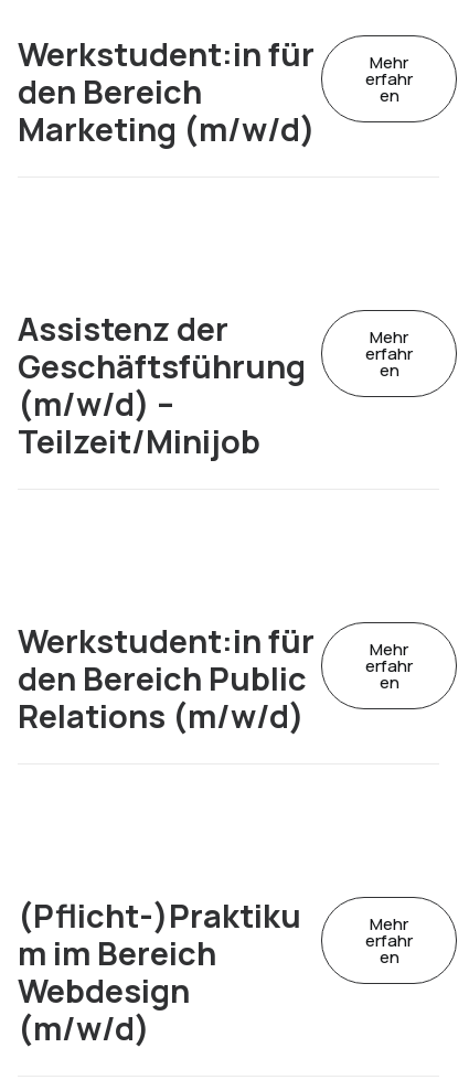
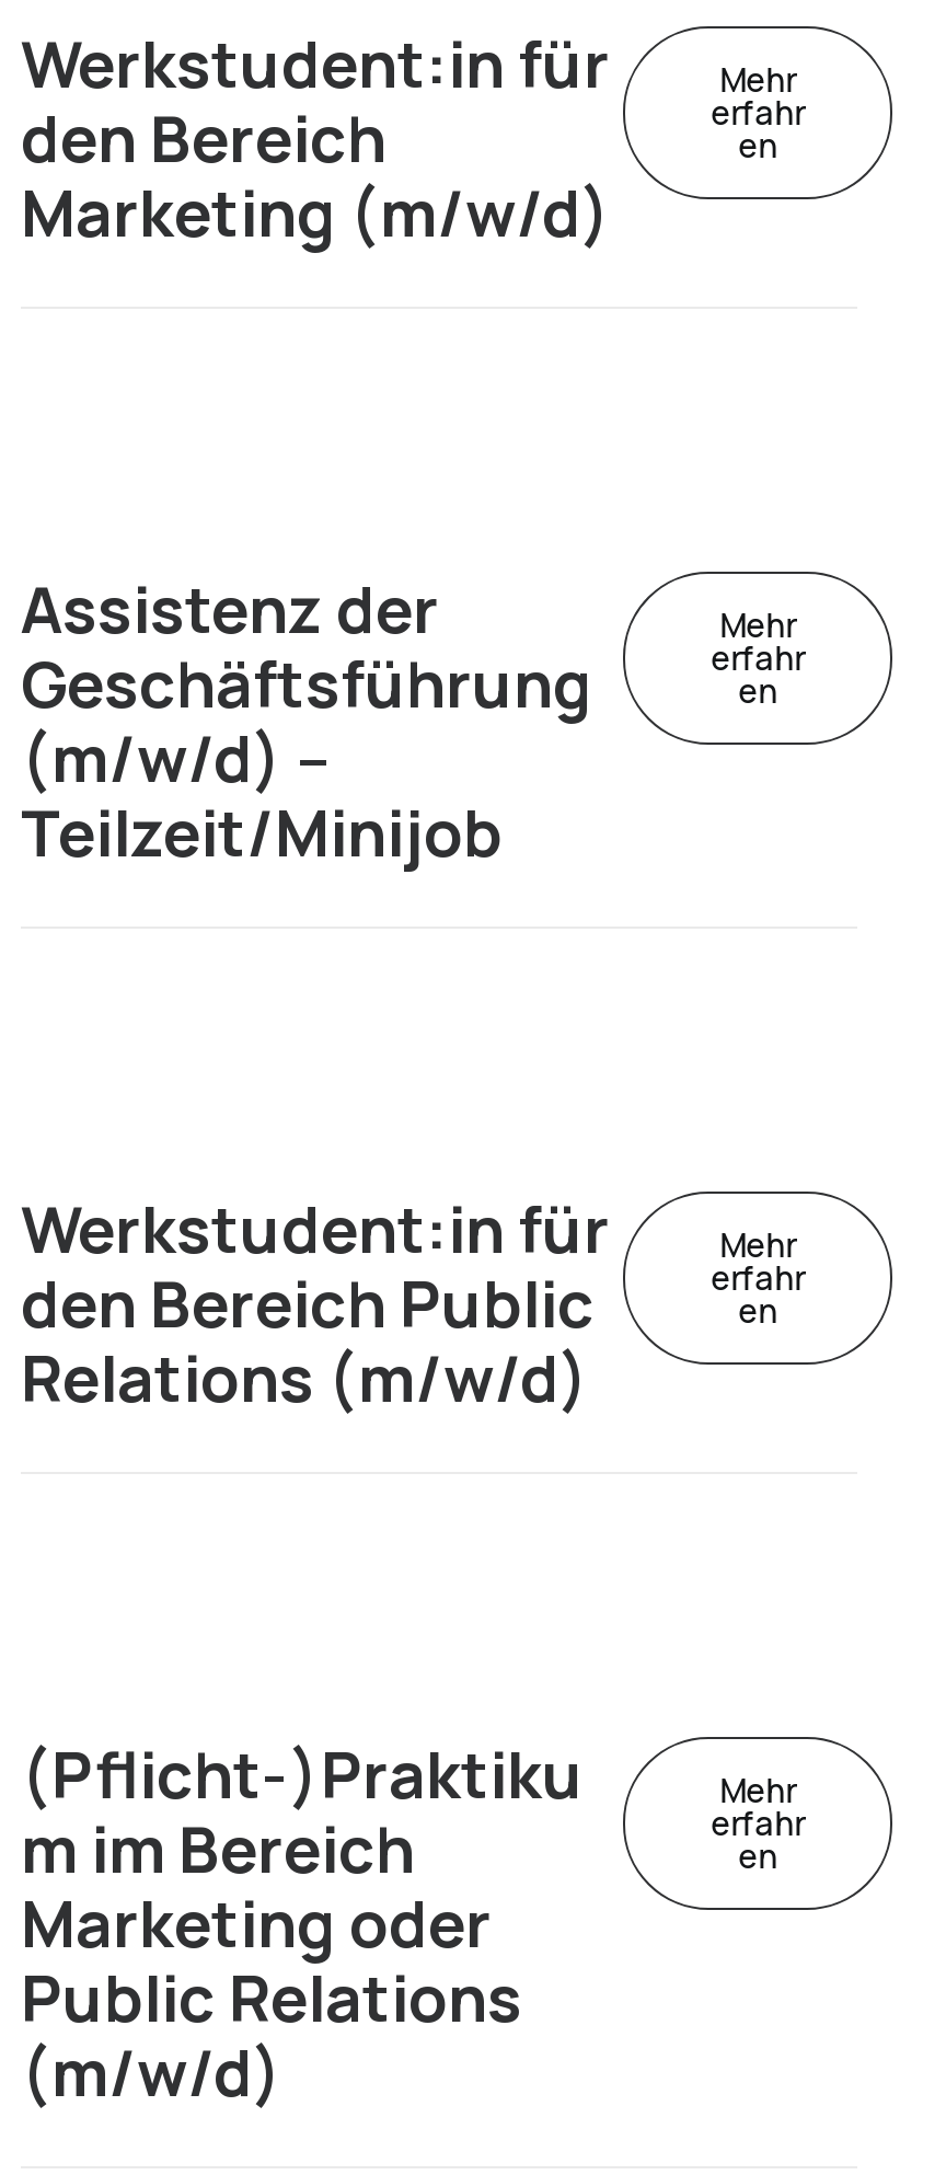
- Webdesign
+ Marketing oder
+ Public Relations
